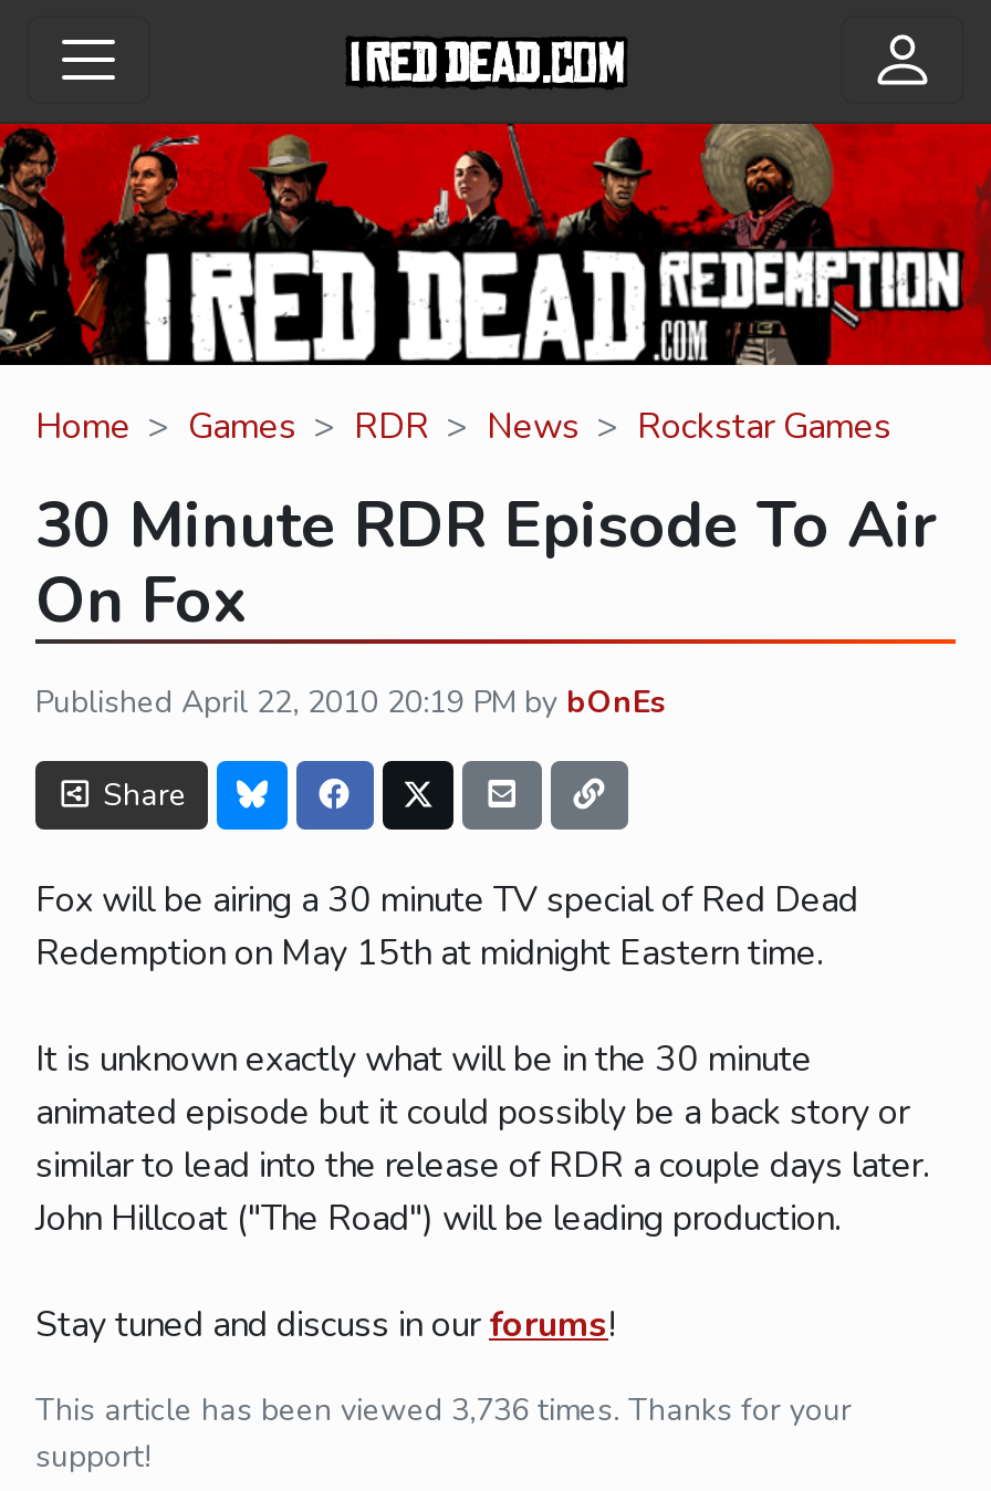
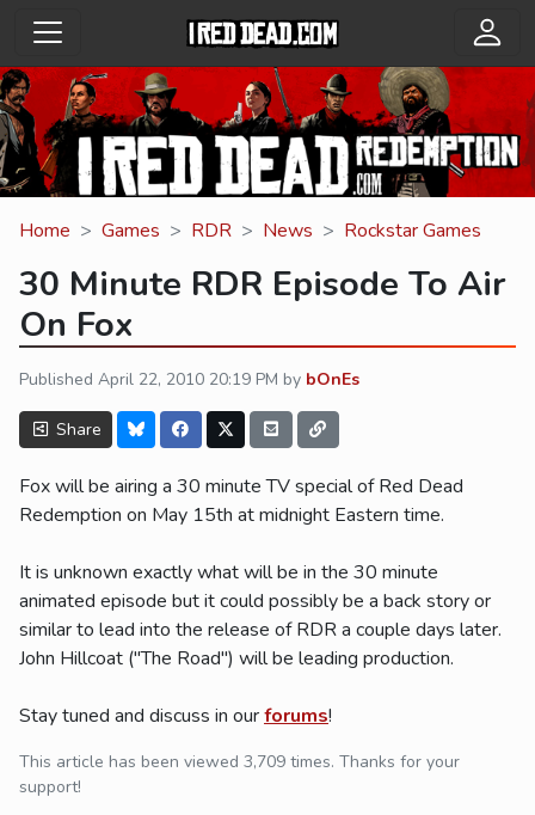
- This article has been viewed 3,736 times. Thanks for your
+ This article has been viewed 3,709 times. Thanks for your
